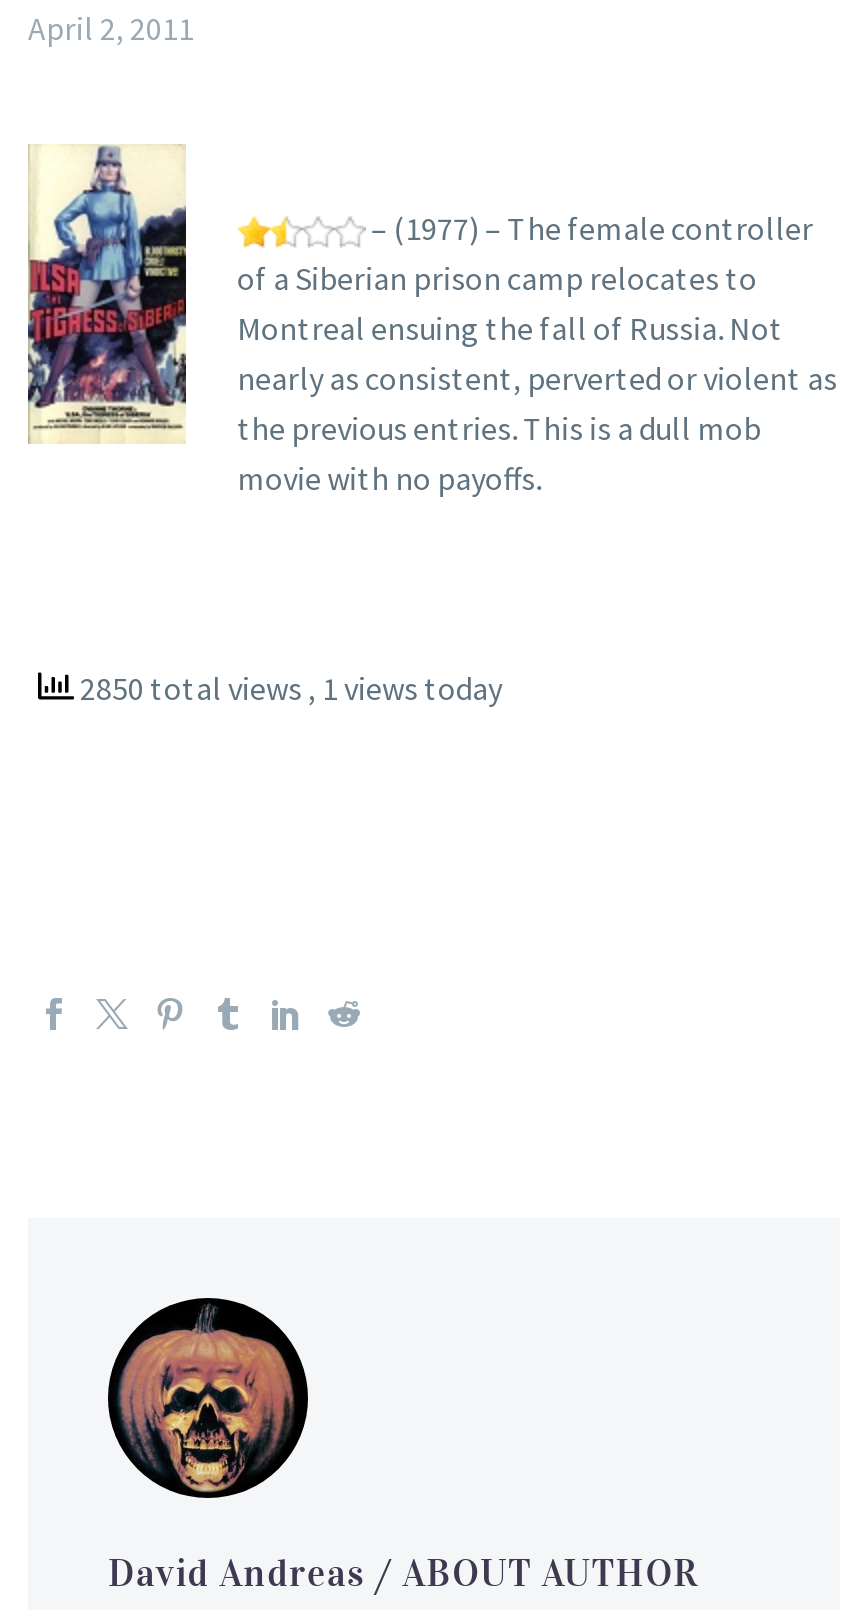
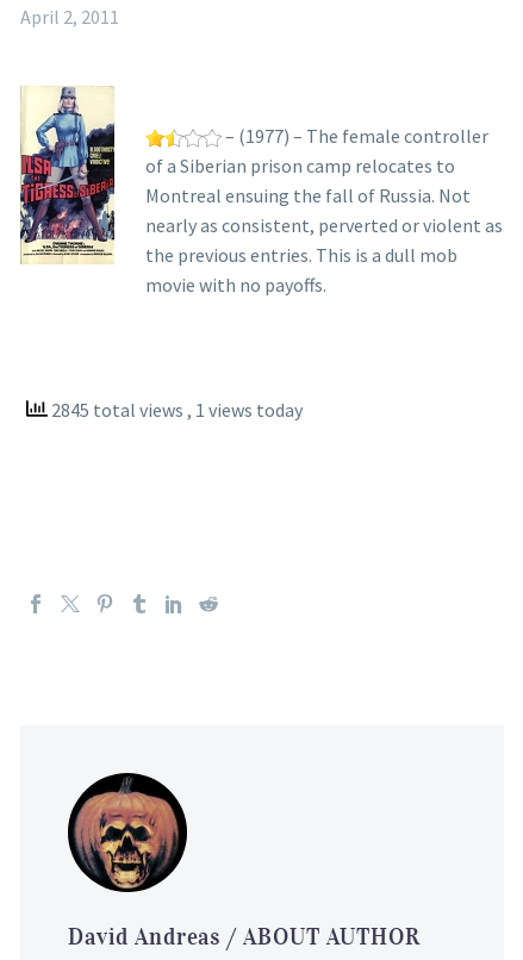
- 2850 total views, 1 views today
+ 2845 total views, 1 views today
